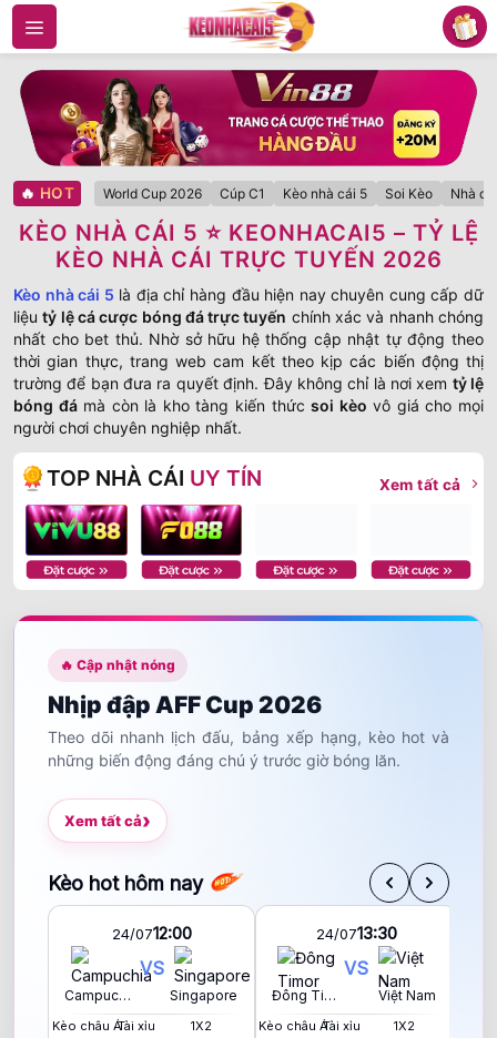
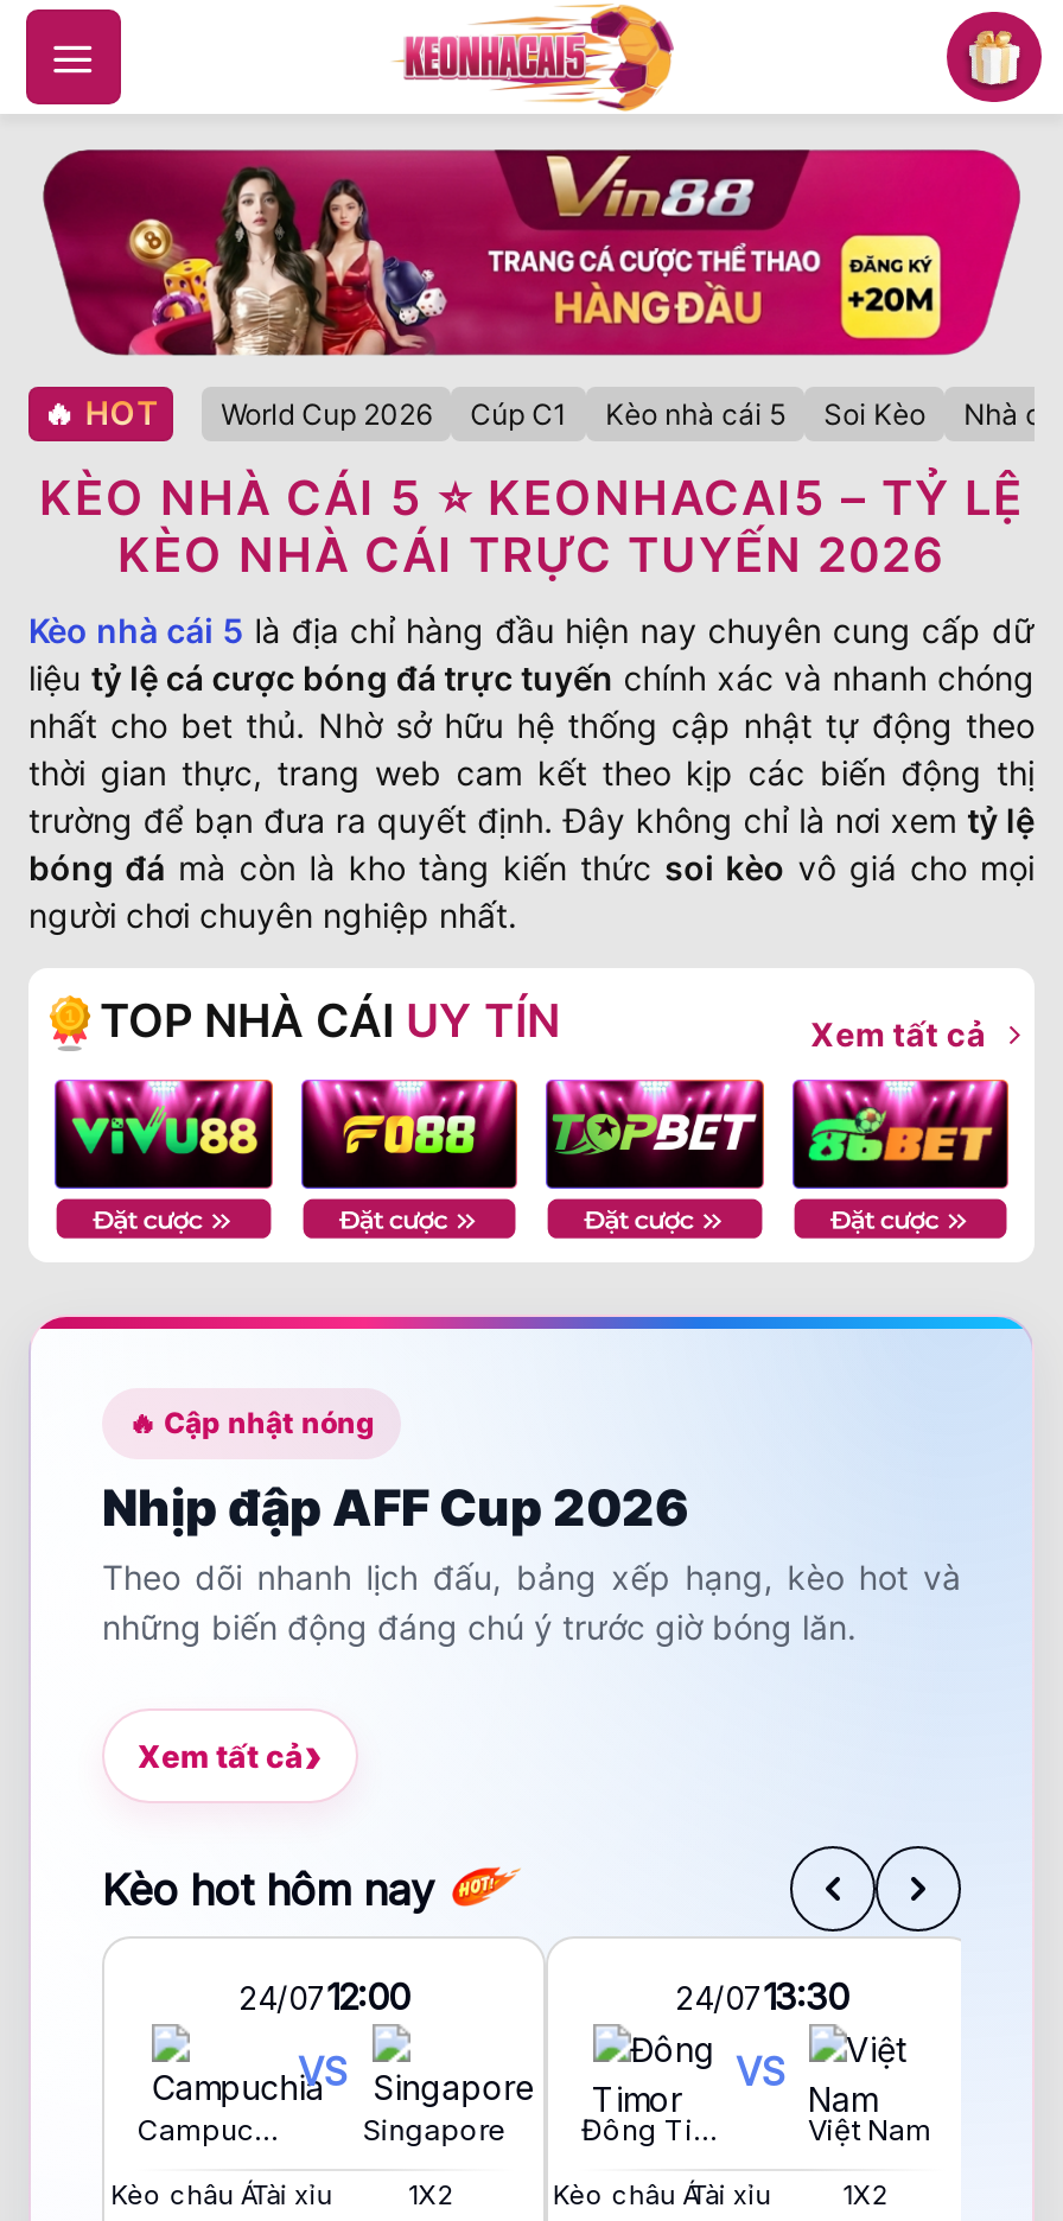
+ [image]

+ [image]
